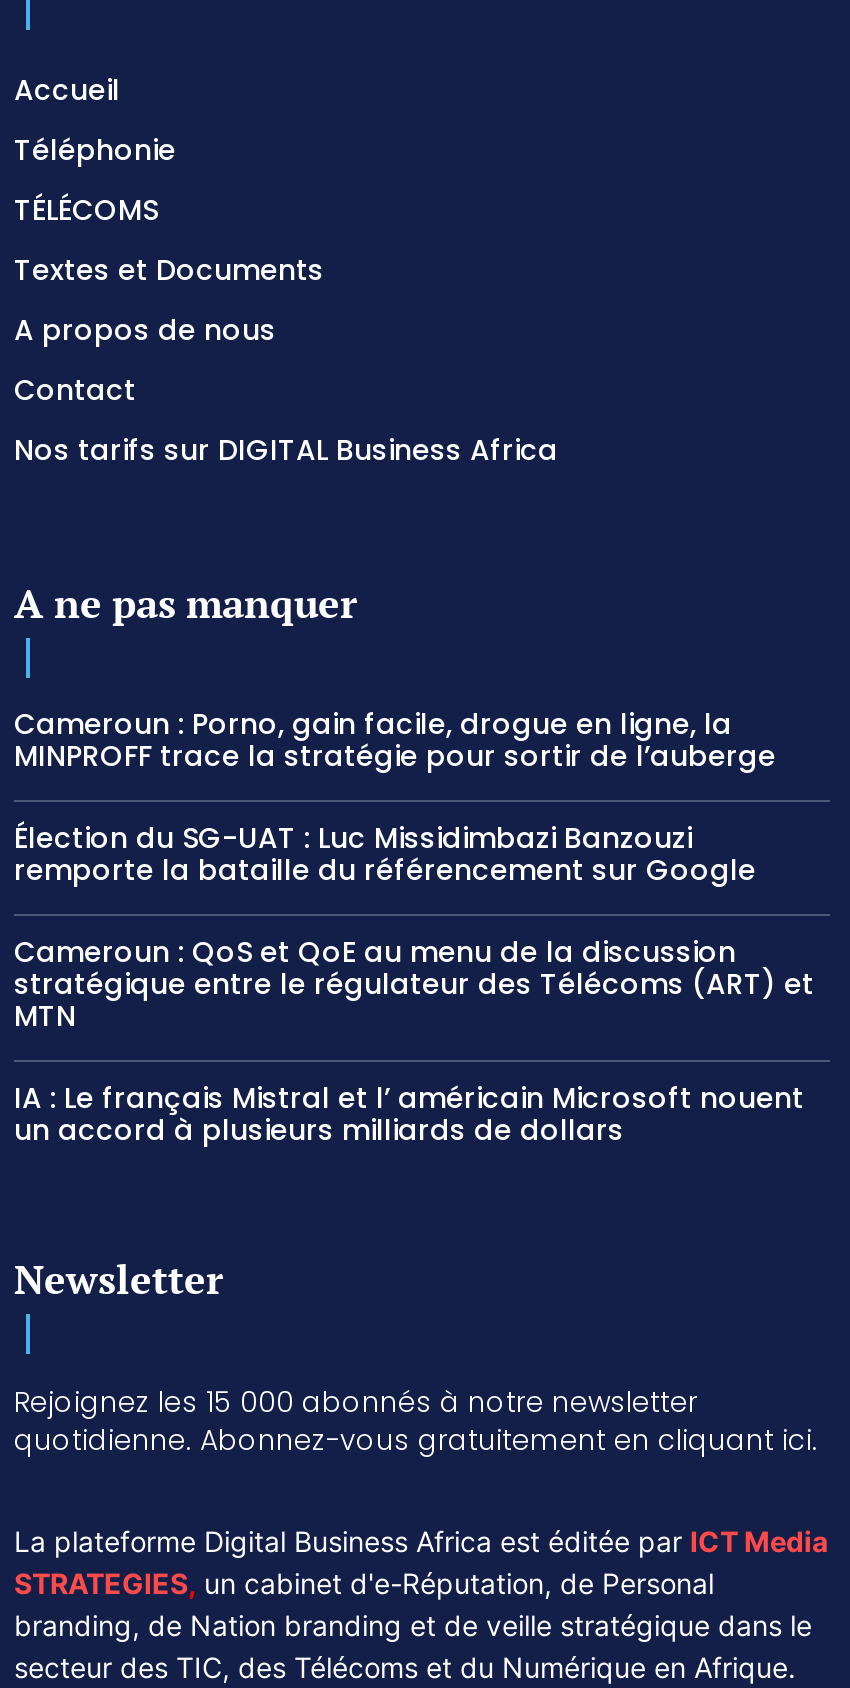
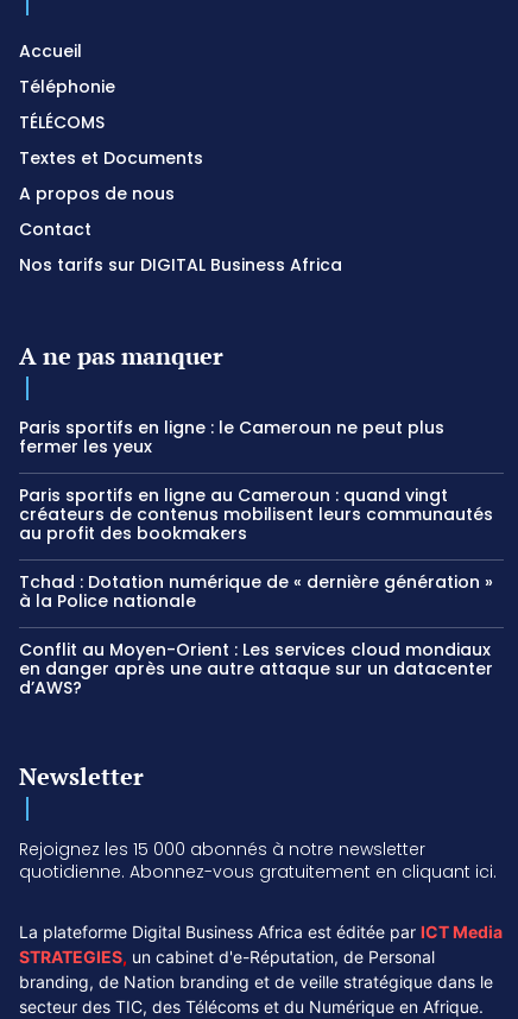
- Cameroun : Porno, gain facile, drogue en ligne, la
- MINPROFF trace la stratégie pour sortir de l’auberge
+ Paris sportifs en ligne : le Cameroun ne peut plus
+ fermer les yeux

- Élection du SG-UAT : Luc Missidimbazi Banzouzi
- remporte la bataille du référencement sur Google
+ Paris sportifs en ligne au Cameroun : quand vingt
+ créateurs de contenus mobilisent leurs communautés
+ au profit des bookmakers

- Cameroun : QoS et QoE au menu de la discussion
- stratégique entre le régulateur des Télécoms (ART) et
- MTN
+ Tchad : Dotation numérique de « dernière génération »
+ à la Police nationale

- IA : Le français Mistral et l’ américain Microsoft nouent
- un accord à plusieurs milliards de dollars
+ Conflit au Moyen-Orient : Les services cloud mondiaux
+ en danger après une autre attaque sur un datacenter
+ d’AWS?
